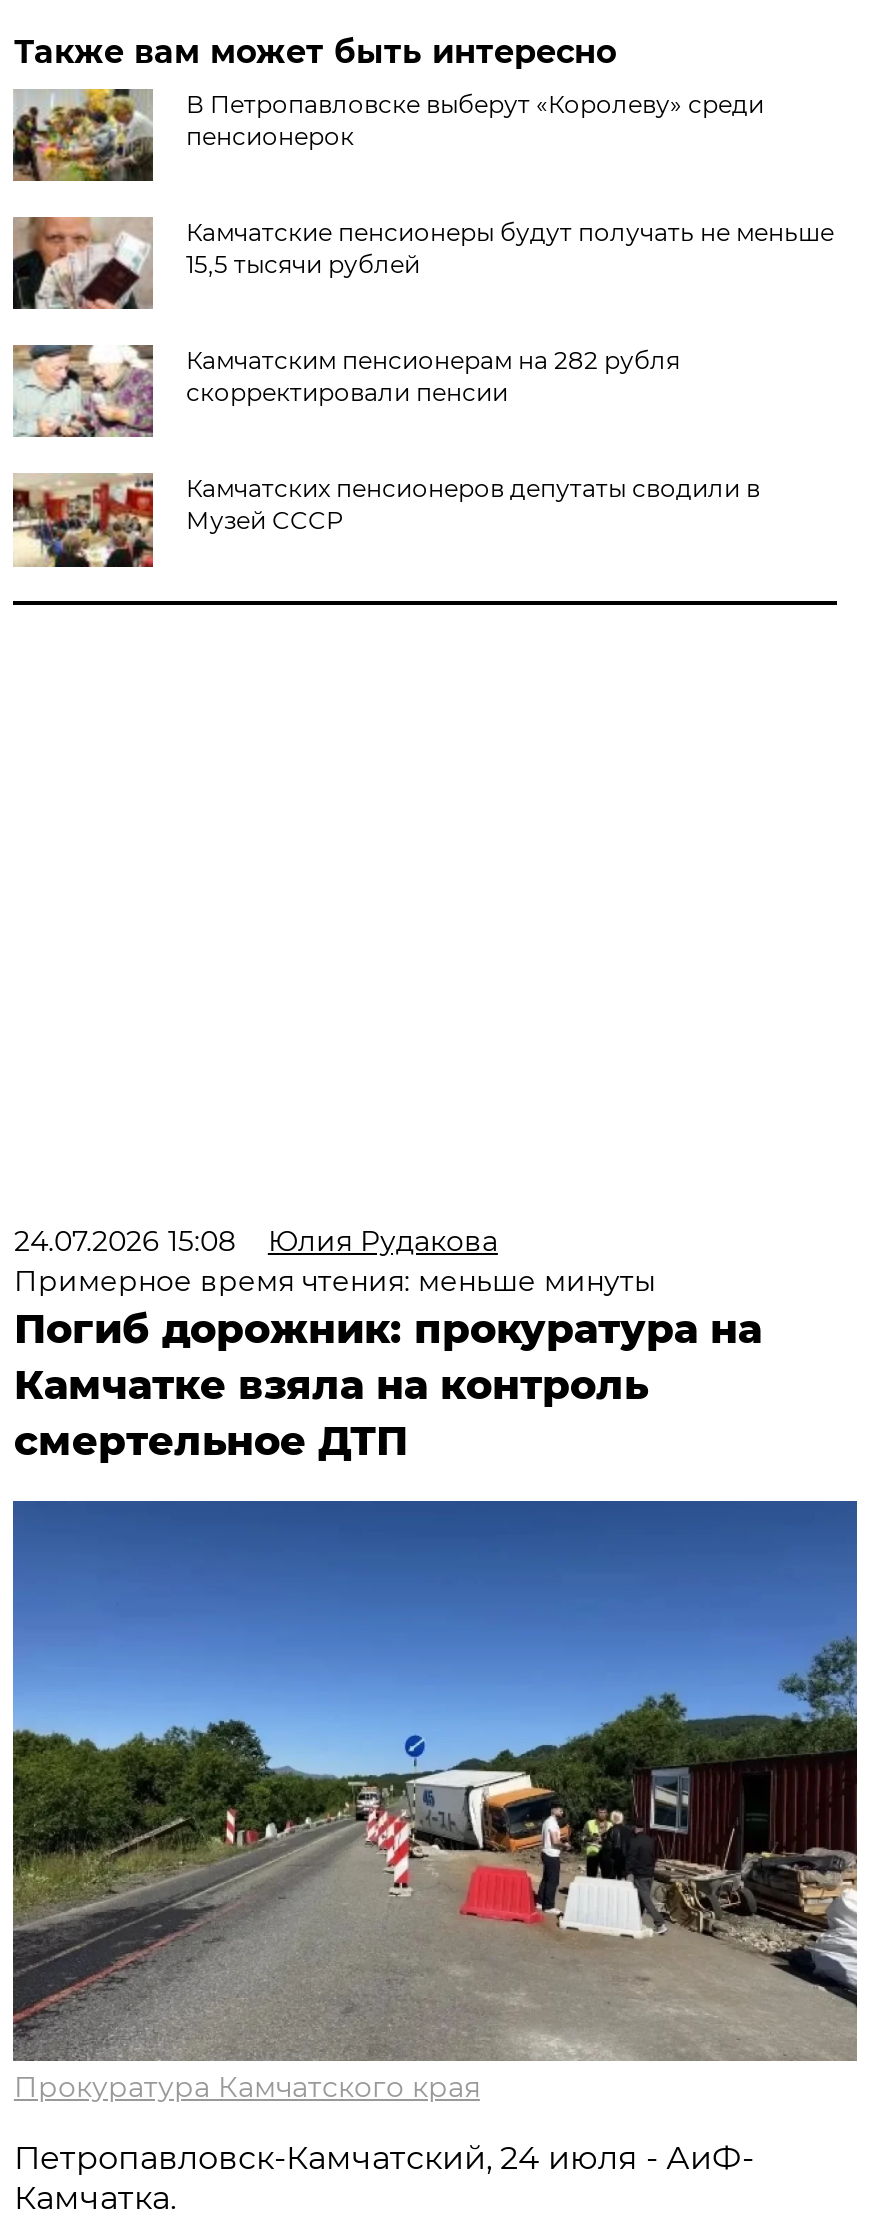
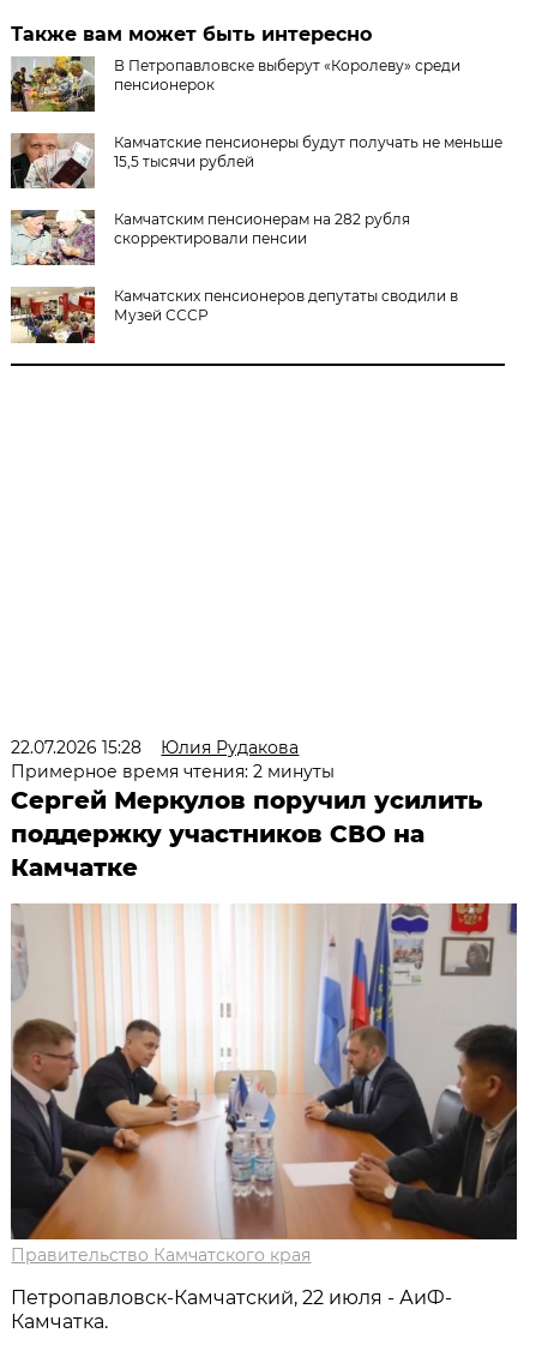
- 24.07.2026 15:08 Юлия Рудакова
+ 22.07.2026 15:28 Юлия Рудакова

- Примерное время чтения: меньше минуты
- Погиб дорожник: прокуратура на
- Камчатке взяла на контроль
- смертельное ДТП
+ Примерное время чтения: 2 минуты
+ Сергей Меркулов поручил усилить
+ поддержку участников СВО на
+ Камчатке

- [image]
- Прокуратура Камчатского края
+ [image]
+ Правительство Камчатского края

- Петропавловск-Камчатский, 24 июля - АиФ-
+ Петропавловск-Камчатский, 22 июля - АиФ-
